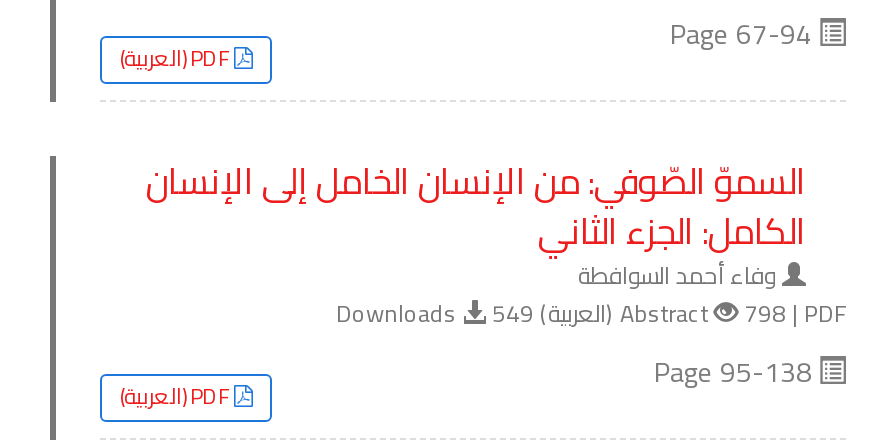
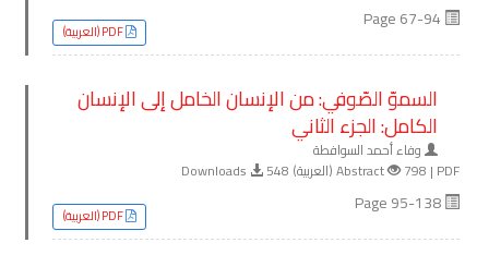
- 549
+ 548
